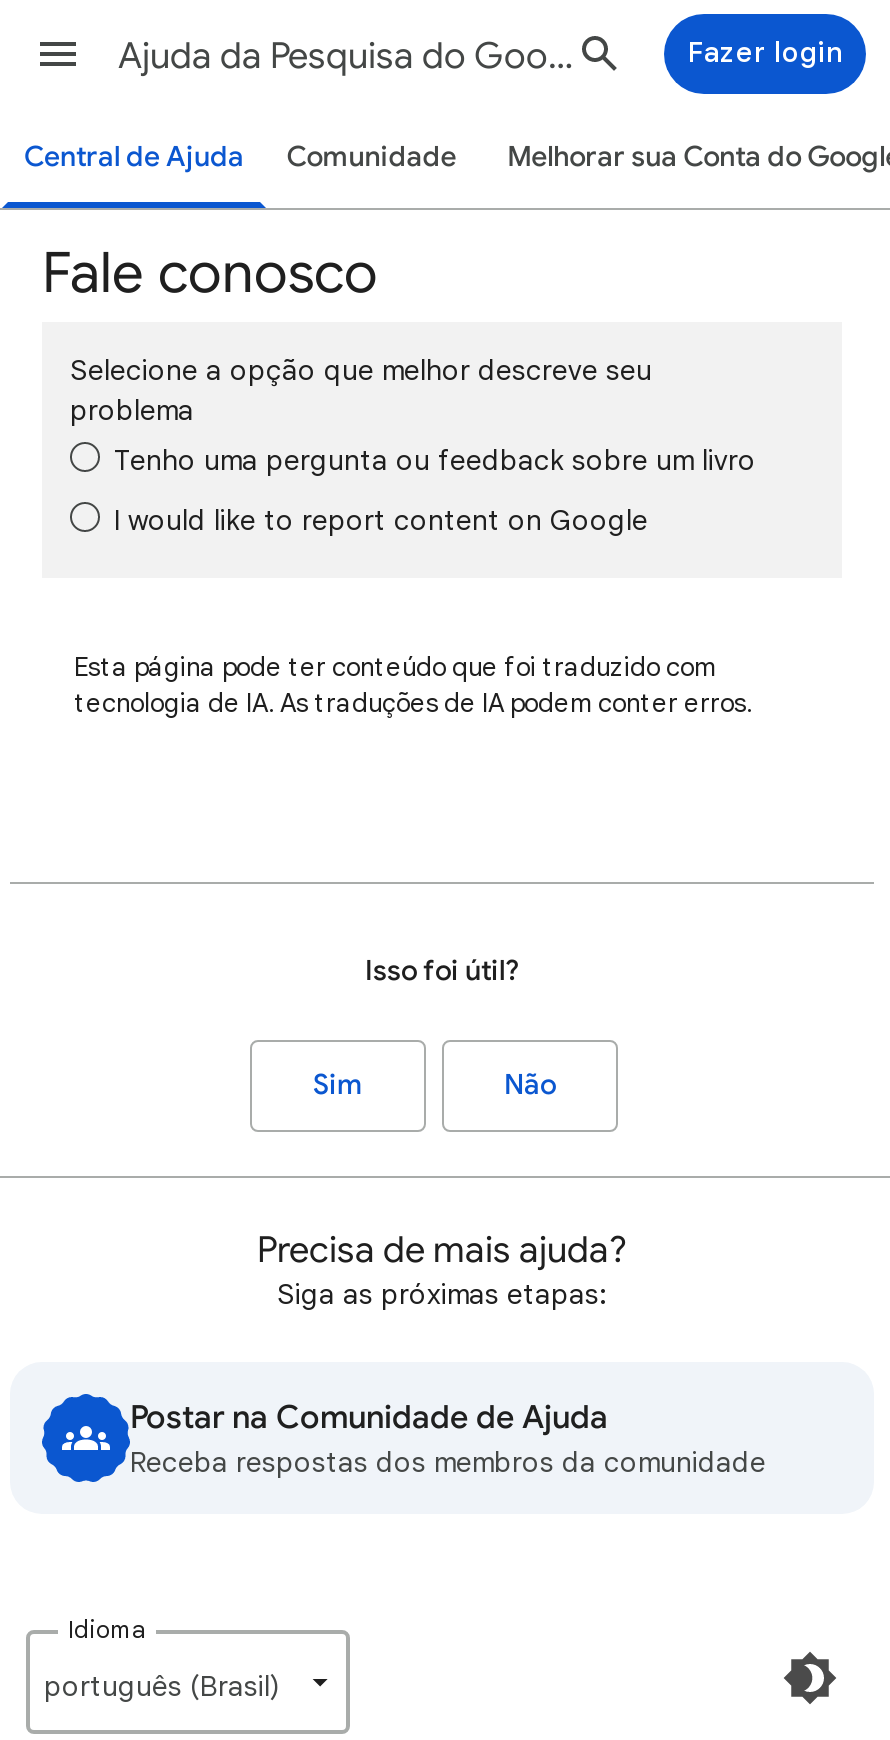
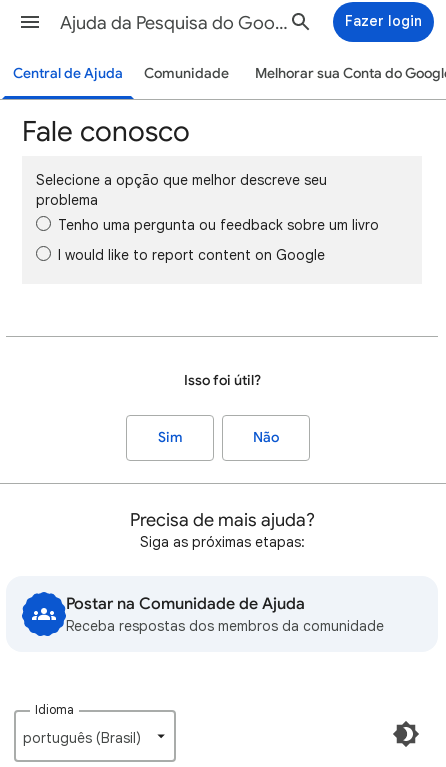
- Esta página pode ter conteúdo que foi traduzido com
- tecnologia de IA. As traduções de IA podem conter erros.
